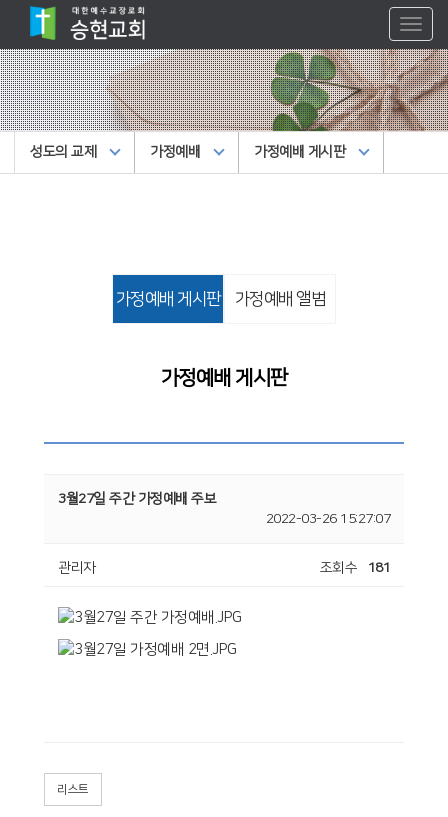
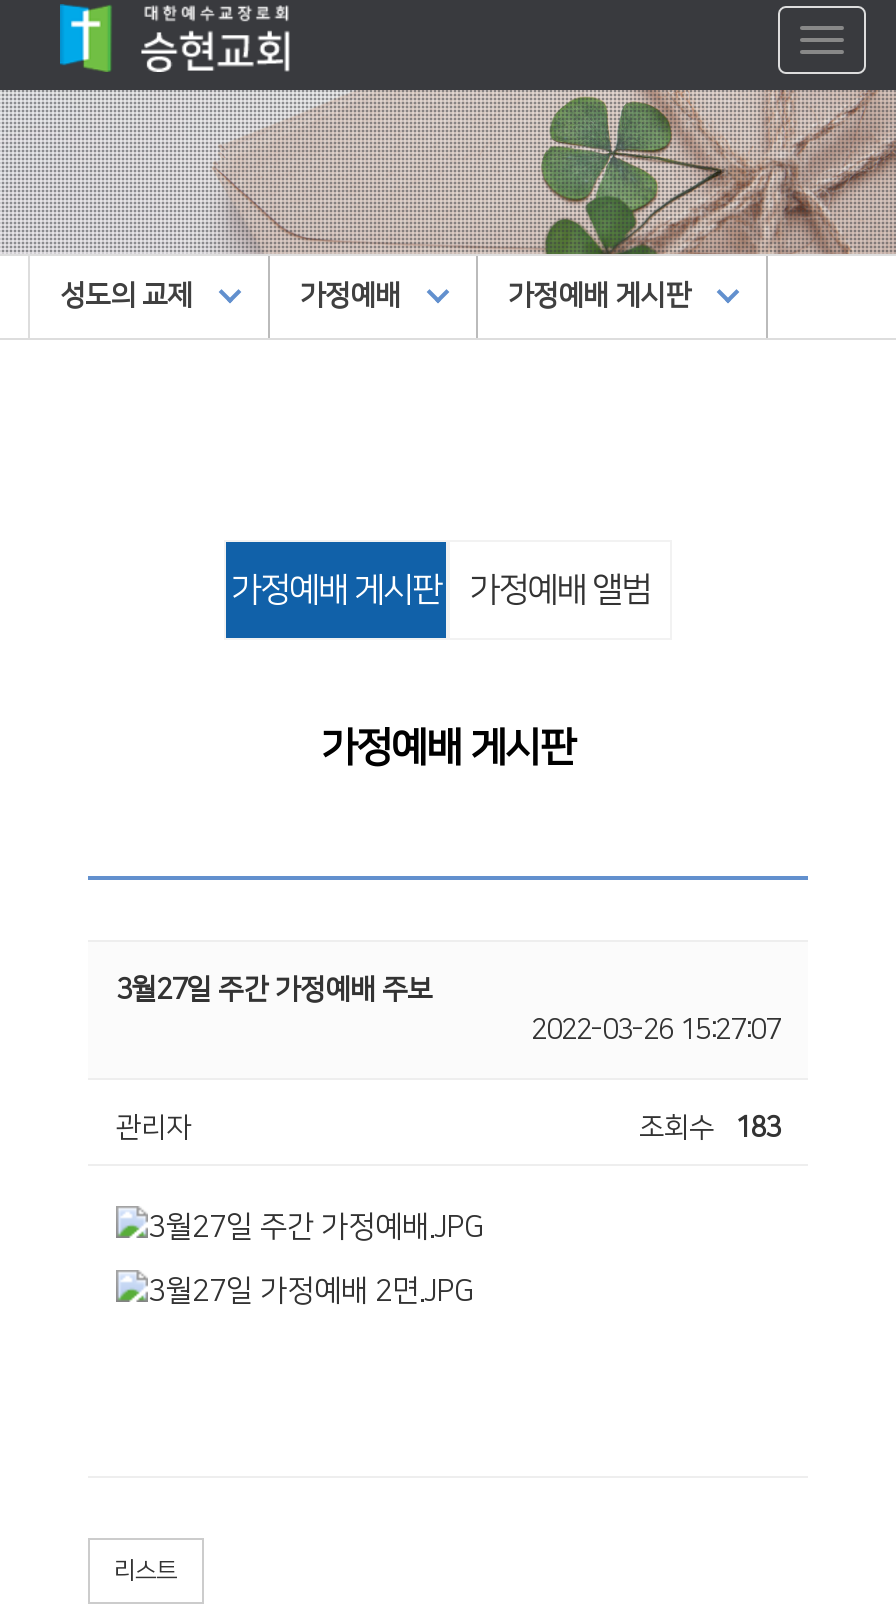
- 조회수 181
+ 조회수 183
